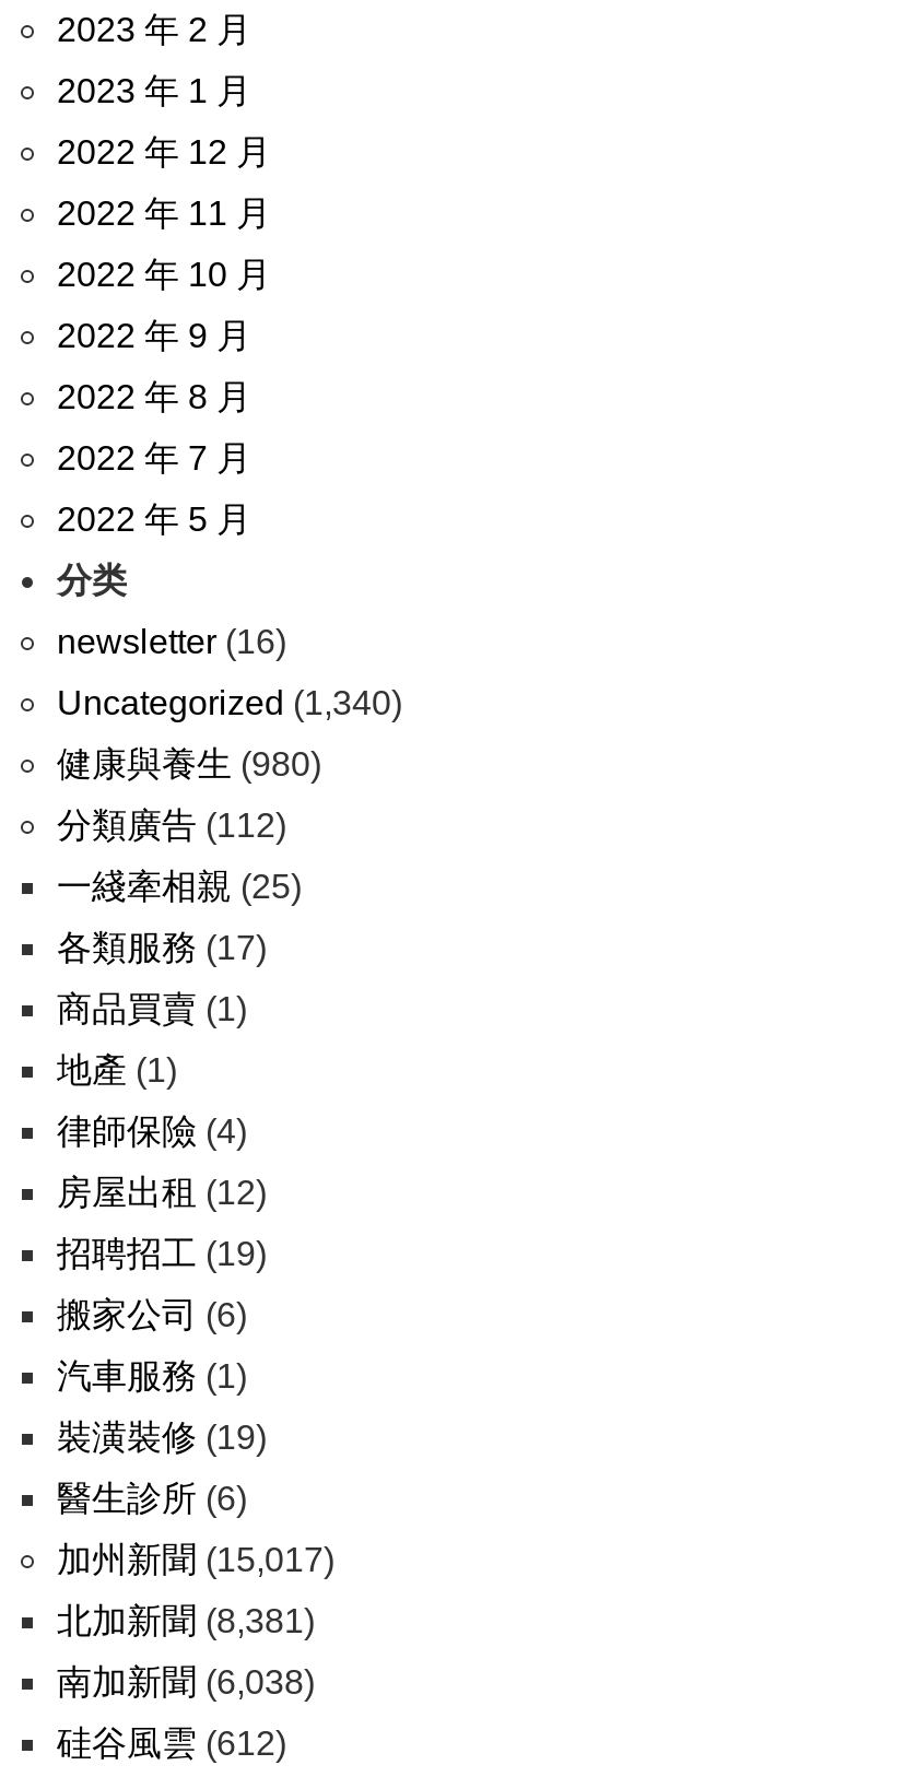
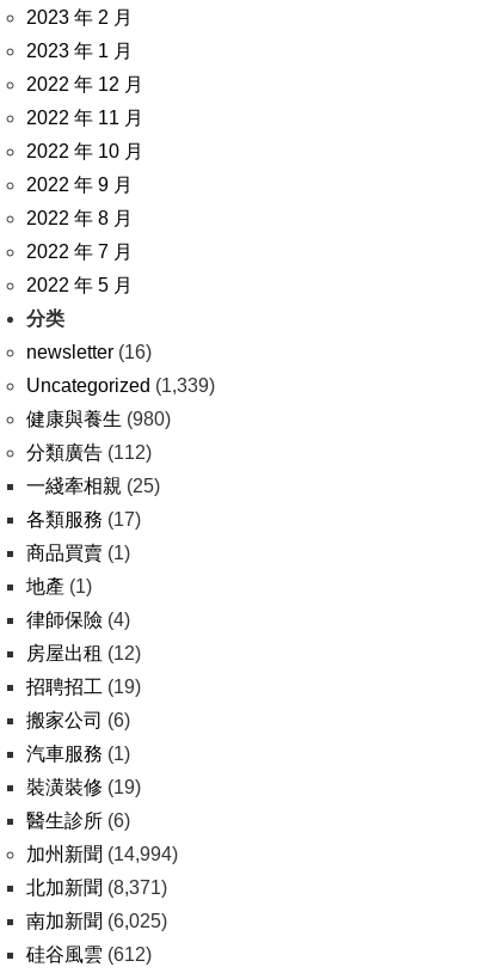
- Uncategorized (1,340)
+ Uncategorized (1,339)

- 加州新聞(15,017)
+ 加州新聞(14,994)

- 北加新聞(8,381)
+ 北加新聞(8,371)

- 南加新聞(6,038)
+ 南加新聞(6,025)
